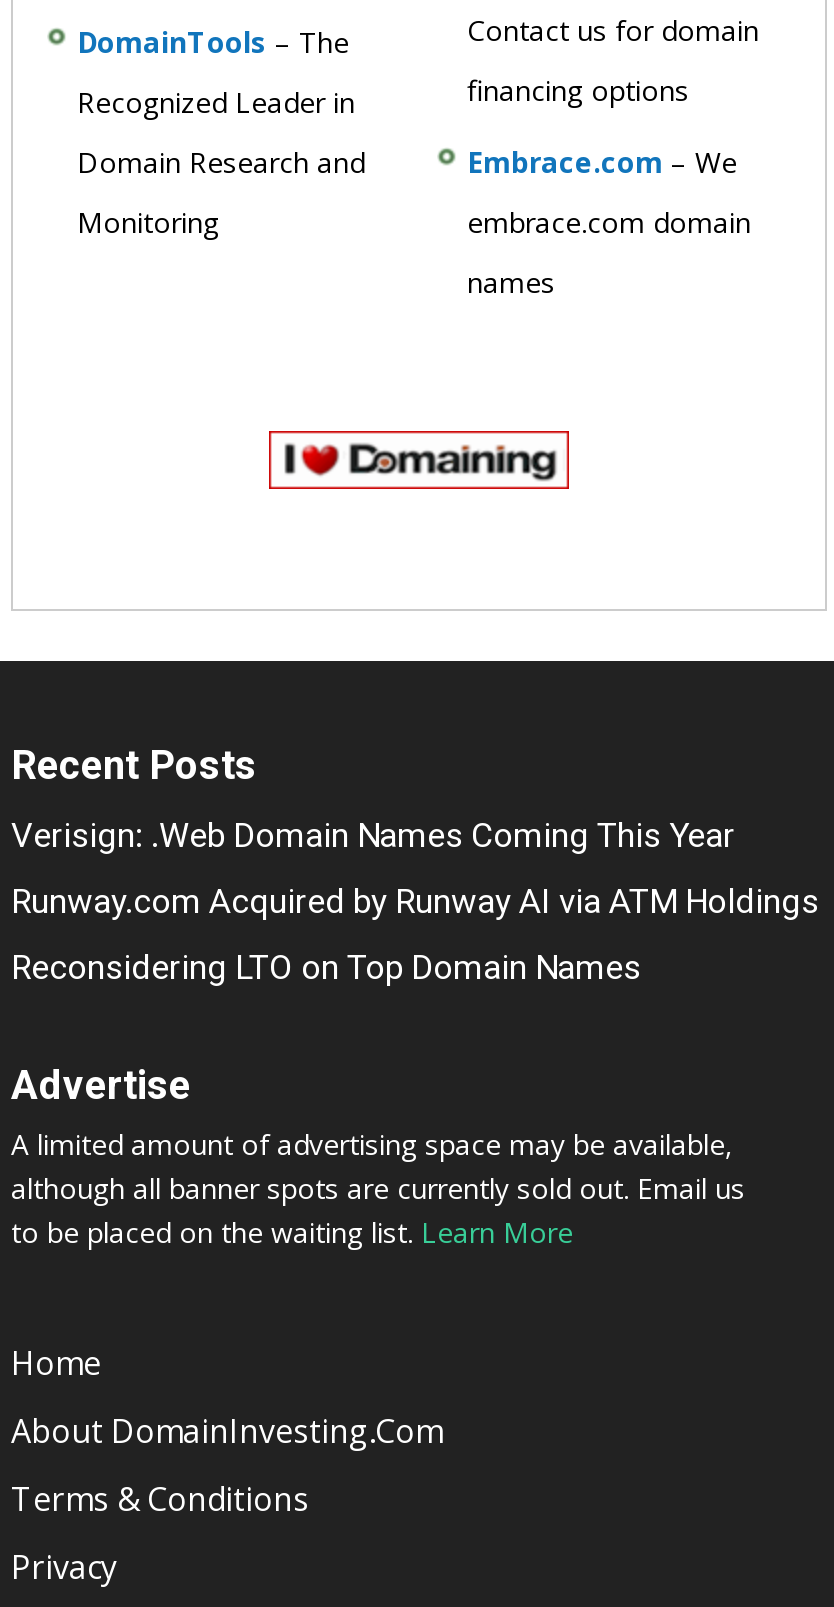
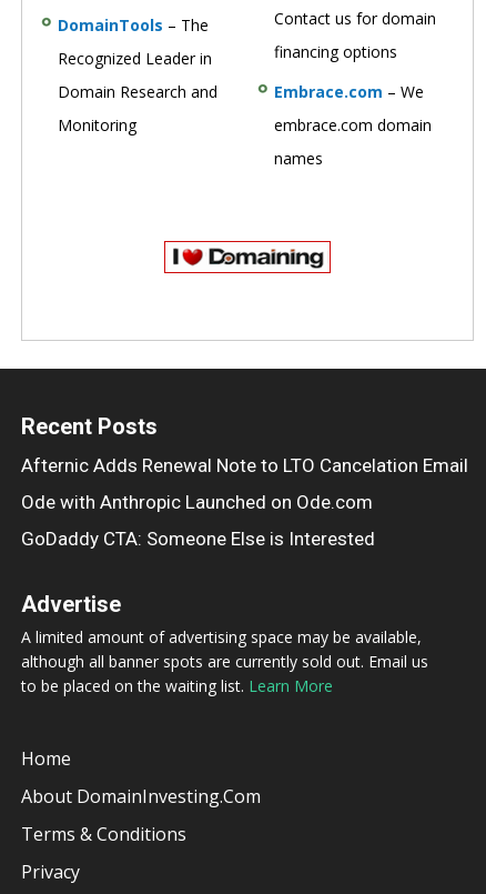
- Verisign: .Web Domain Names Coming This Year
+ Afternic Adds Renewal Note to LTO Cancelation Email

- Runway.com Acquired by Runway AI via ATM Holdings
+ Ode with Anthropic Launched on Ode.com

- Reconsidering LTO on Top Domain Names
+ GoDaddy CTA: Someone Else is Interested
